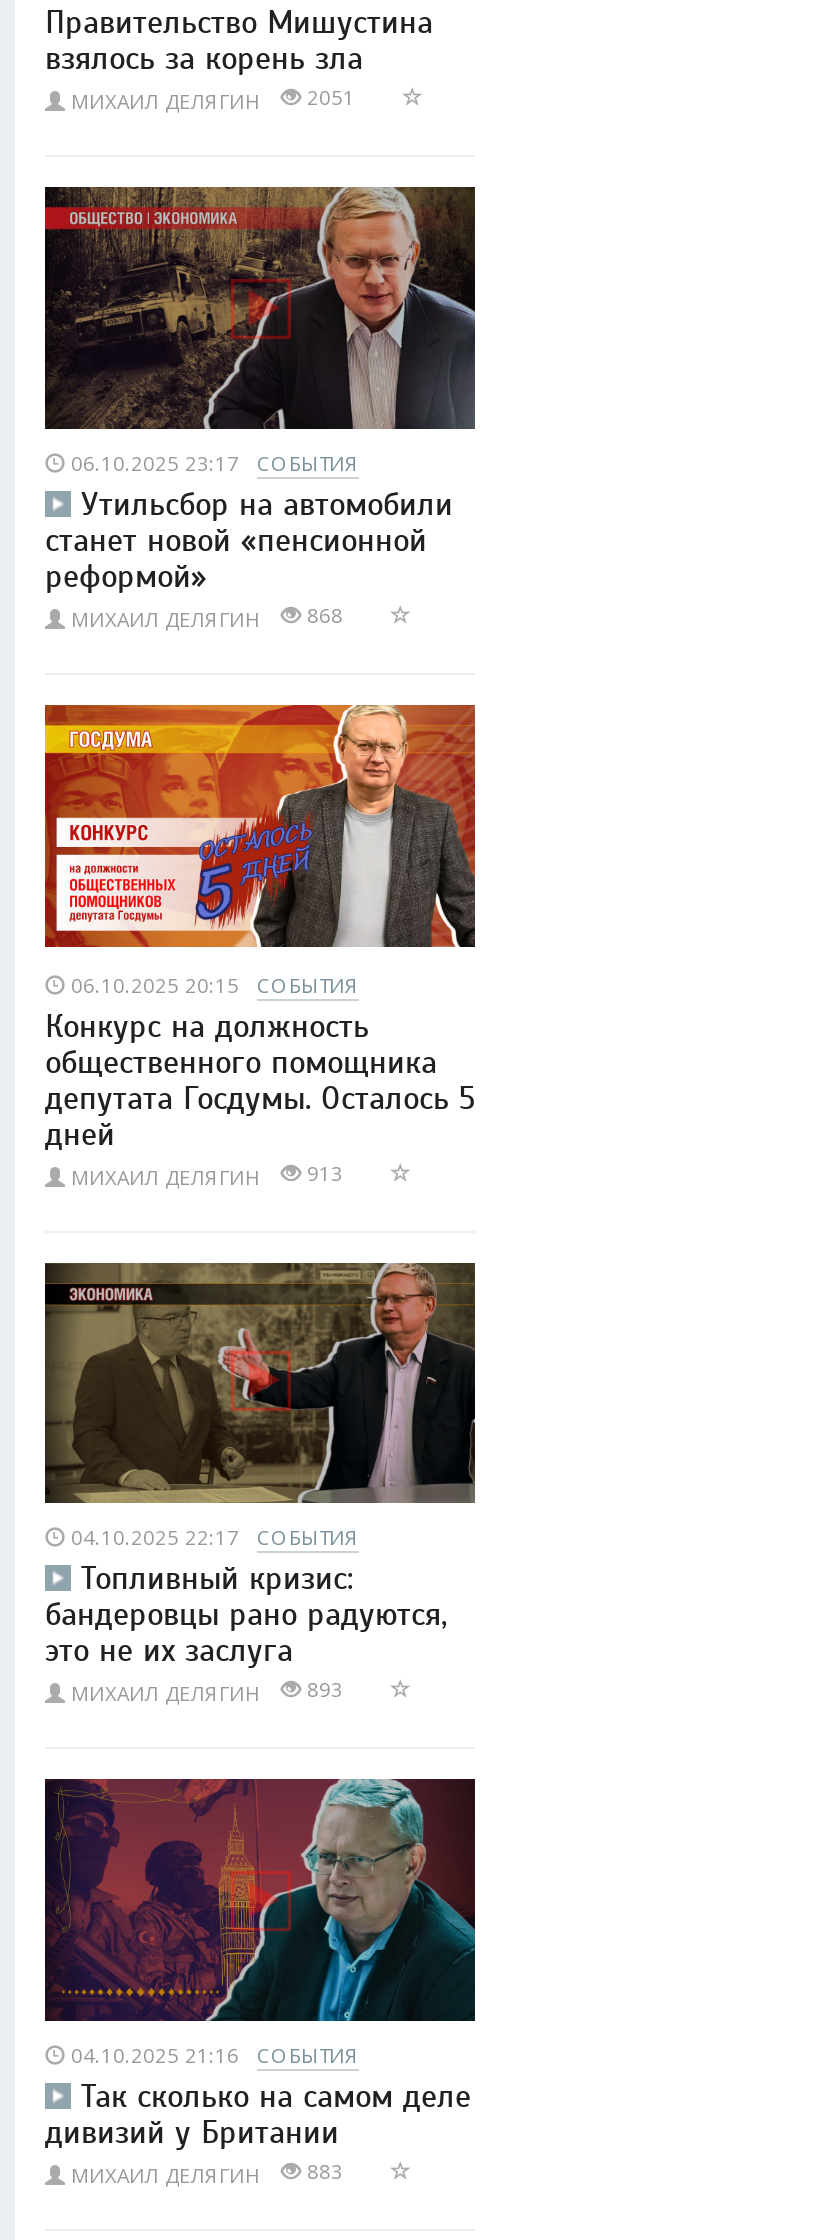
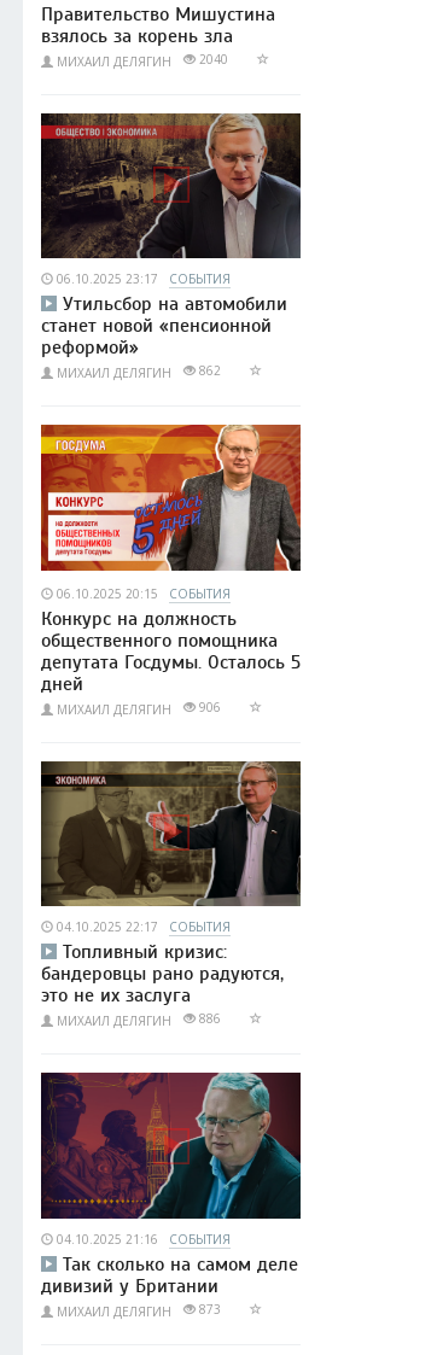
- МИХАИЛ ДЕЛЯГИН 2051
+ МИХАИЛ ДЕЛЯГИН 2040

- МИХАИЛ ДЕЛЯГИН 868
+ МИХАИЛ ДЕЛЯГИН 862

- МИХАИЛ ДЕЛЯГИН 913
+ МИХАИЛ ДЕЛЯГИН 906

- МИХАИЛ ДЕЛЯГИН 893
+ МИХАИЛ ДЕЛЯГИН 886

- МИХАИЛ ДЕЛЯГИН 883
+ МИХАИЛ ДЕЛЯГИН 873
